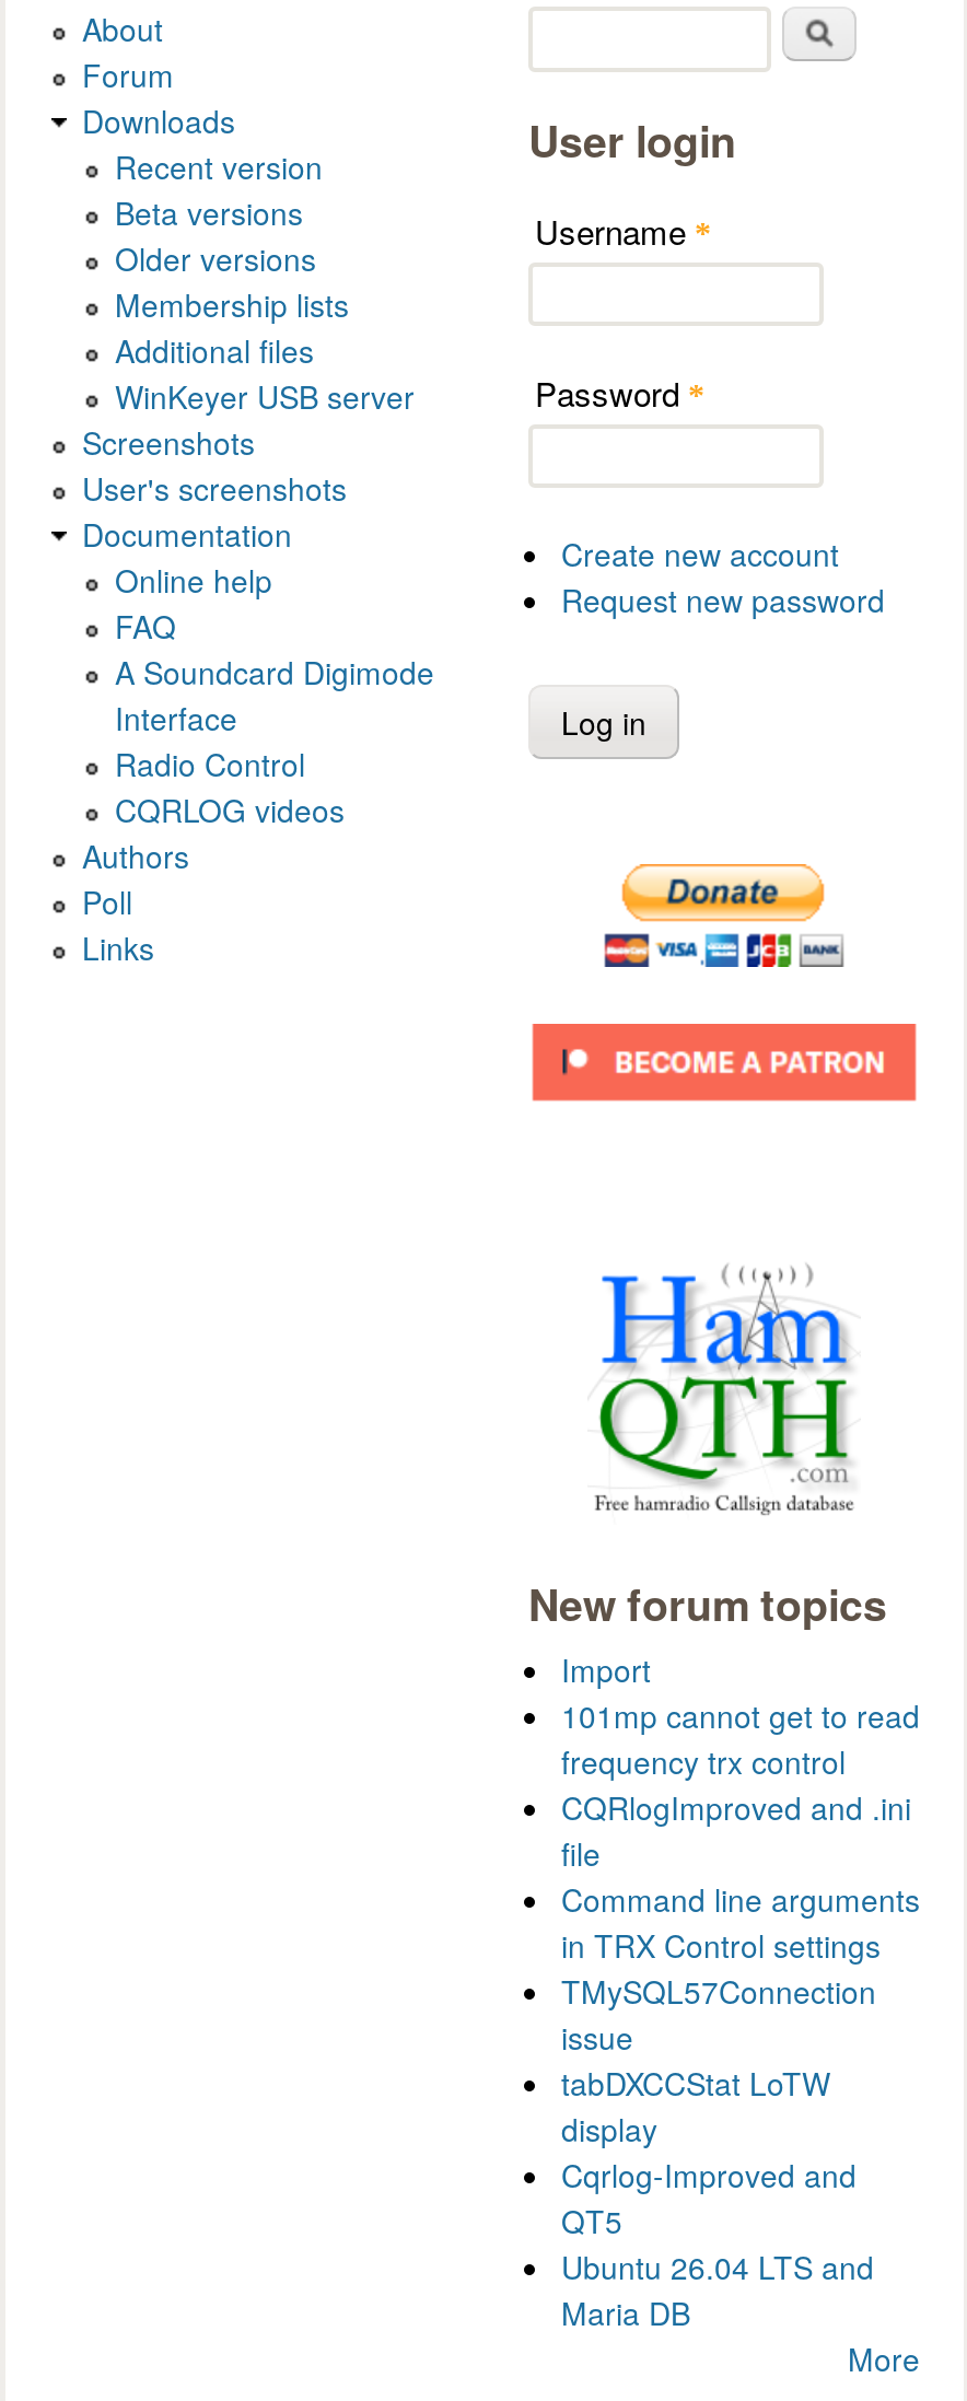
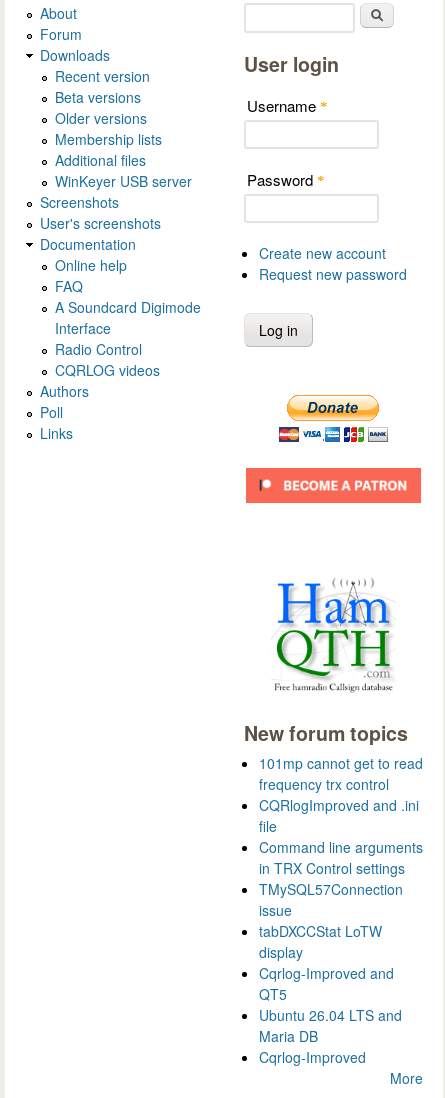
- Import

moved up: 101mp cannot get to read | frequency trx control | CQRlogImproved and .ini | ... | Ubuntu 26.04 LTS and | Maria DB

+ Cqrlog-Improved
